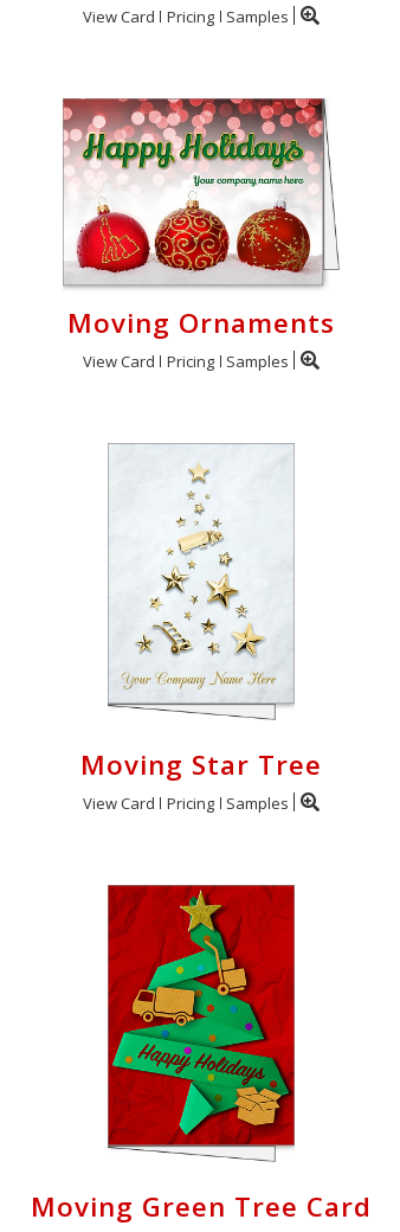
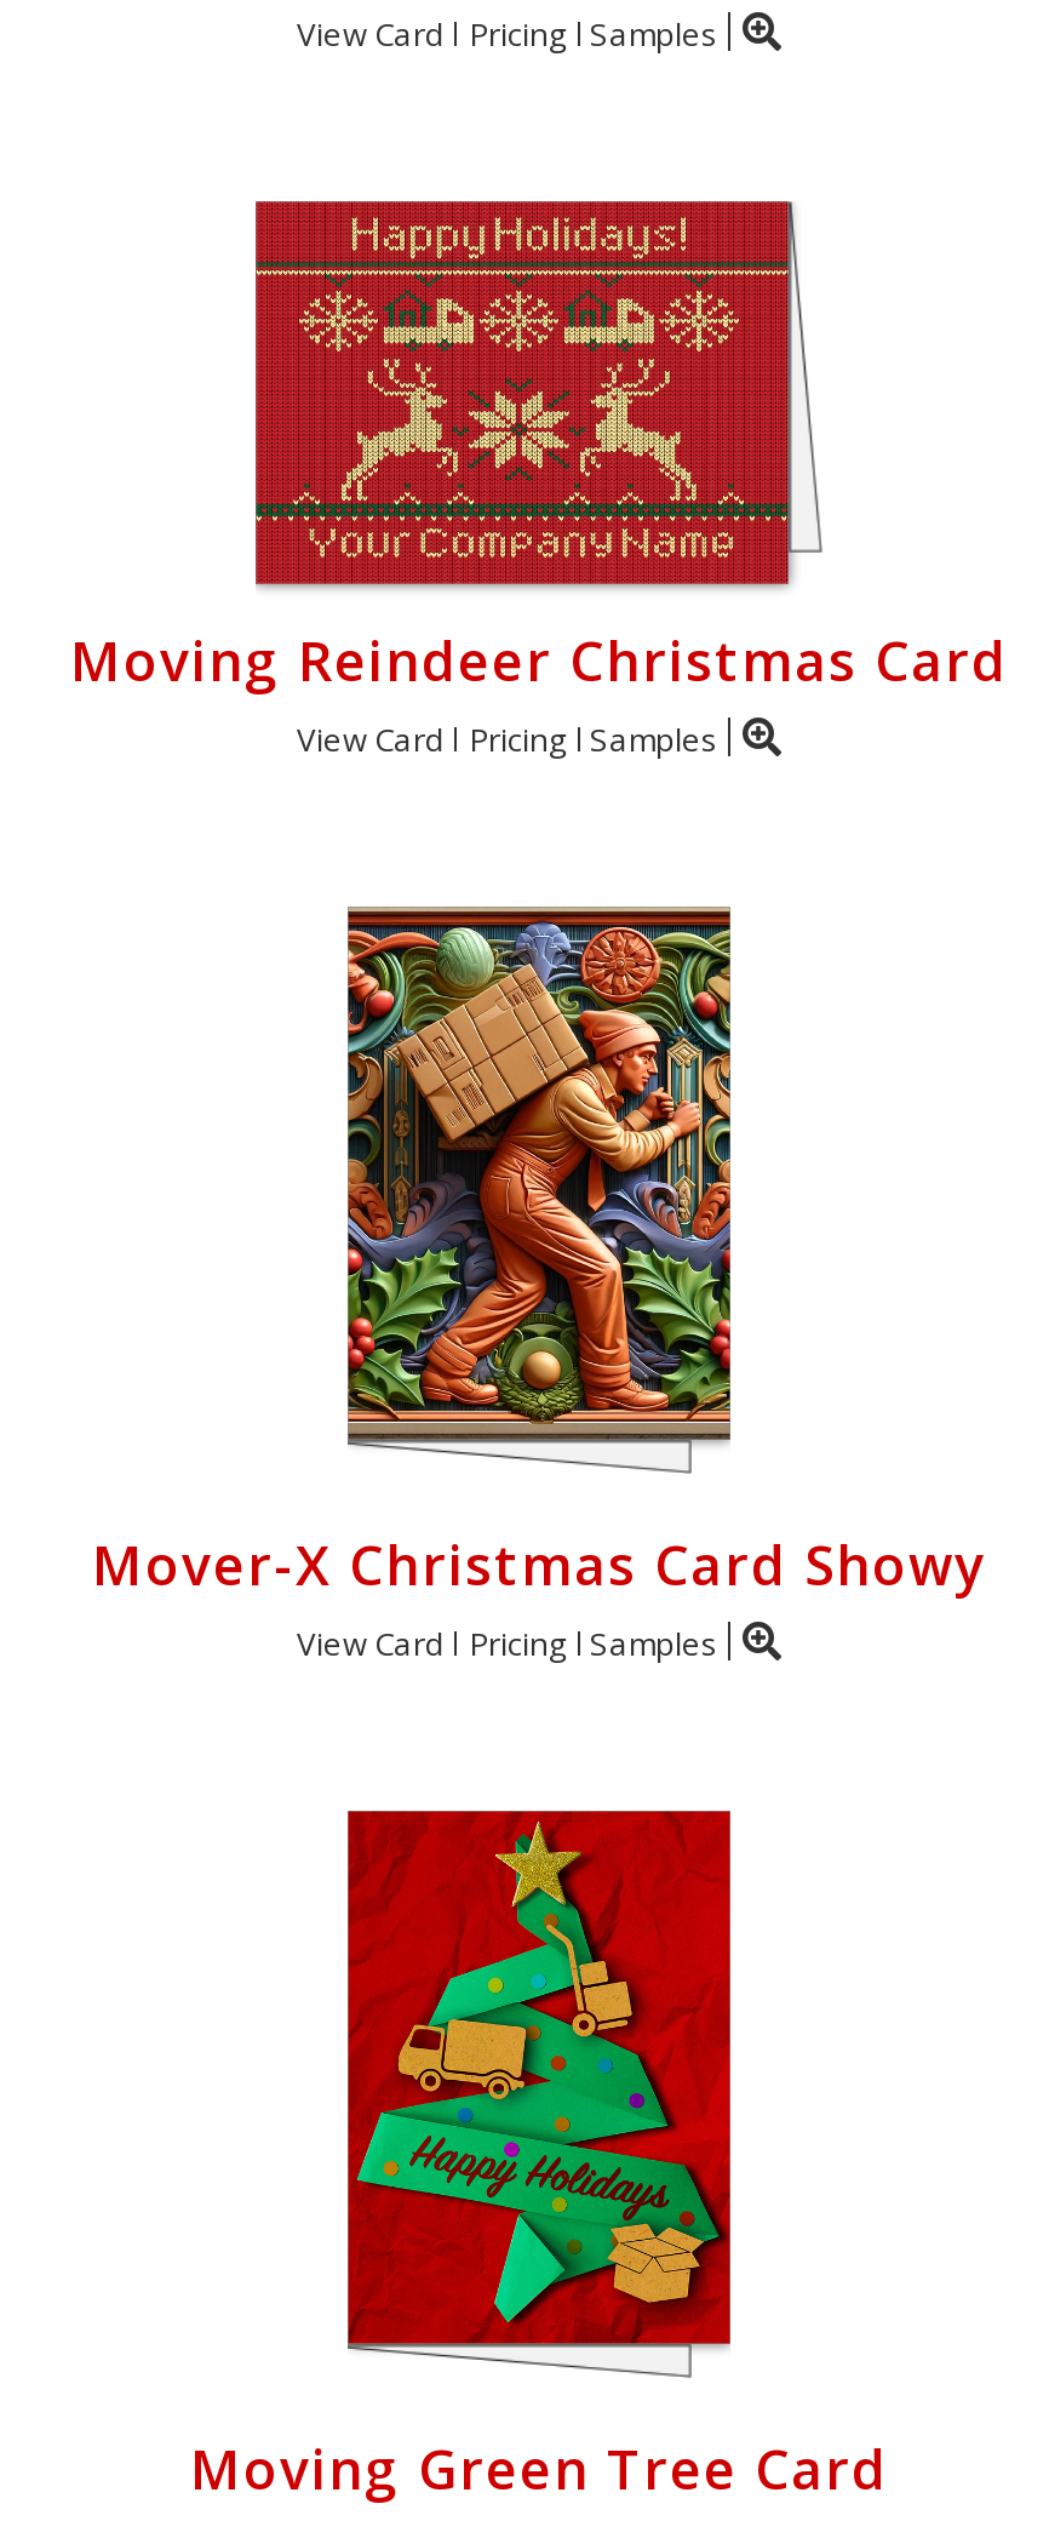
- [image]
- Moving Ornaments
+ [image]
+ Moving Reindeer Christmas Card

- [image]
- Moving Star Tree
+ [image]
+ Mover-X Christmas Card Showy
